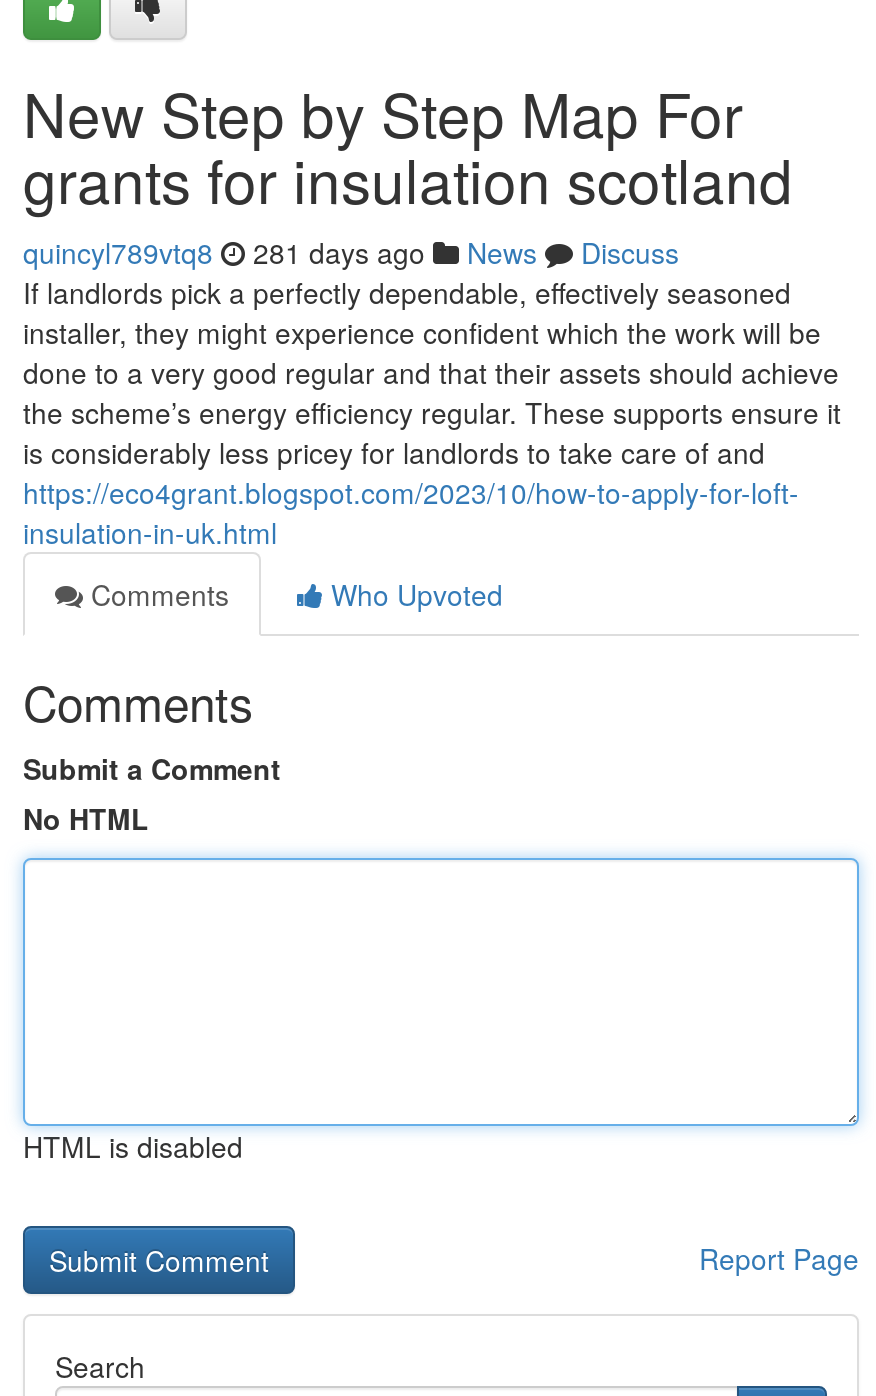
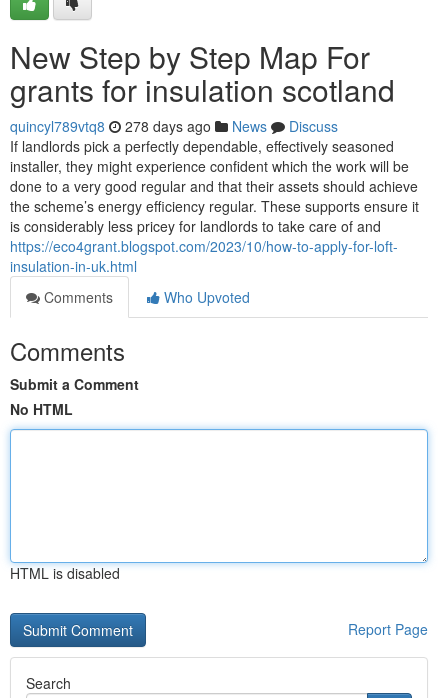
- quincyl789vtq8 281 days ago News Discuss
+ quincyl789vtq8 278 days ago News Discuss
